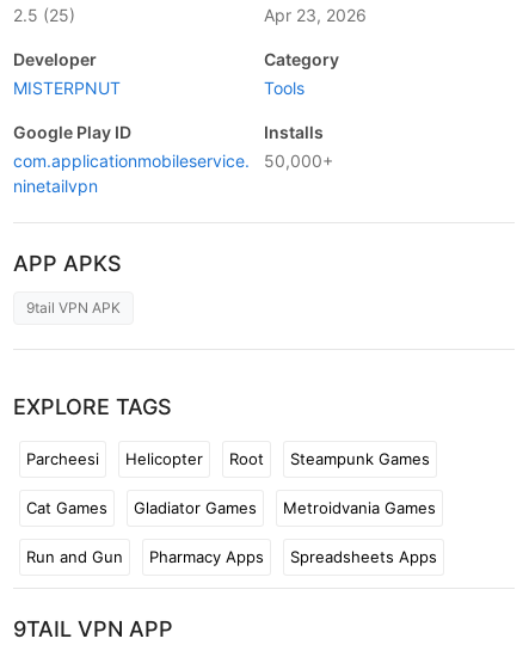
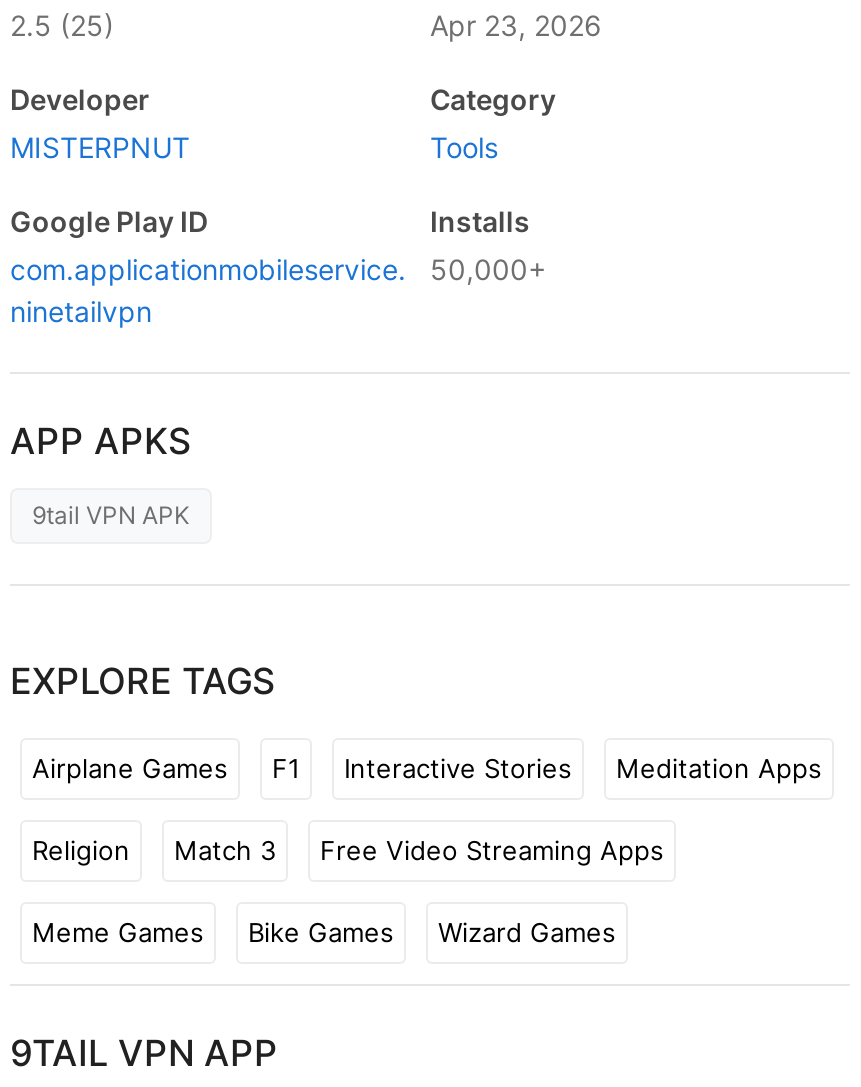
- Parcheesi
- Helicopter
- Root
- Steampunk Games
+ Airplane Games
+ F1
+ Interactive Stories
+ Meditation Apps

- Cat Games
- Gladiator Games
- Metroidvania Games
+ Religion
+ Match 3
+ Free Video Streaming Apps

- Run and Gun
- Pharmacy Apps
- Spreadsheets Apps
+ Meme Games
+ Bike Games
+ Wizard Games
